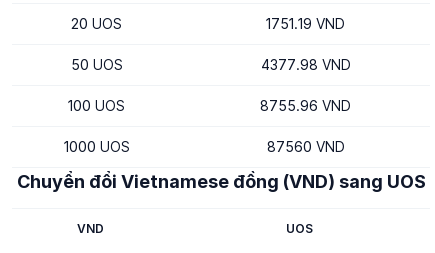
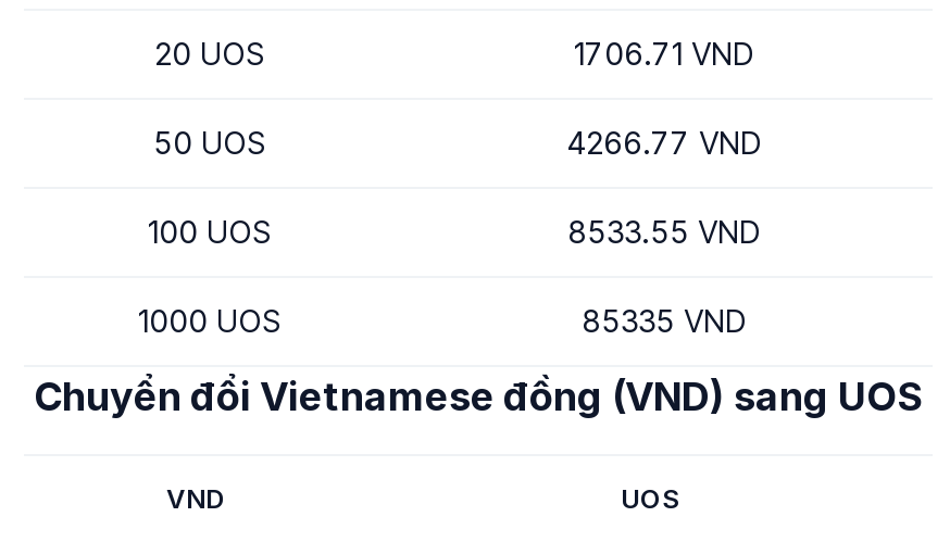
- 1751.19 VND
+ 1706.71 VND

- 4377.98 VND
+ 4266.77 VND

- 8755.96 VND
+ 8533.55 VND

- 87560 VND
+ 85335 VND
